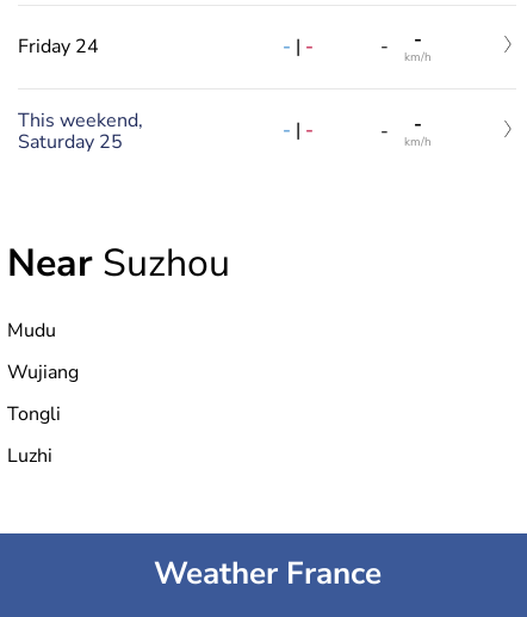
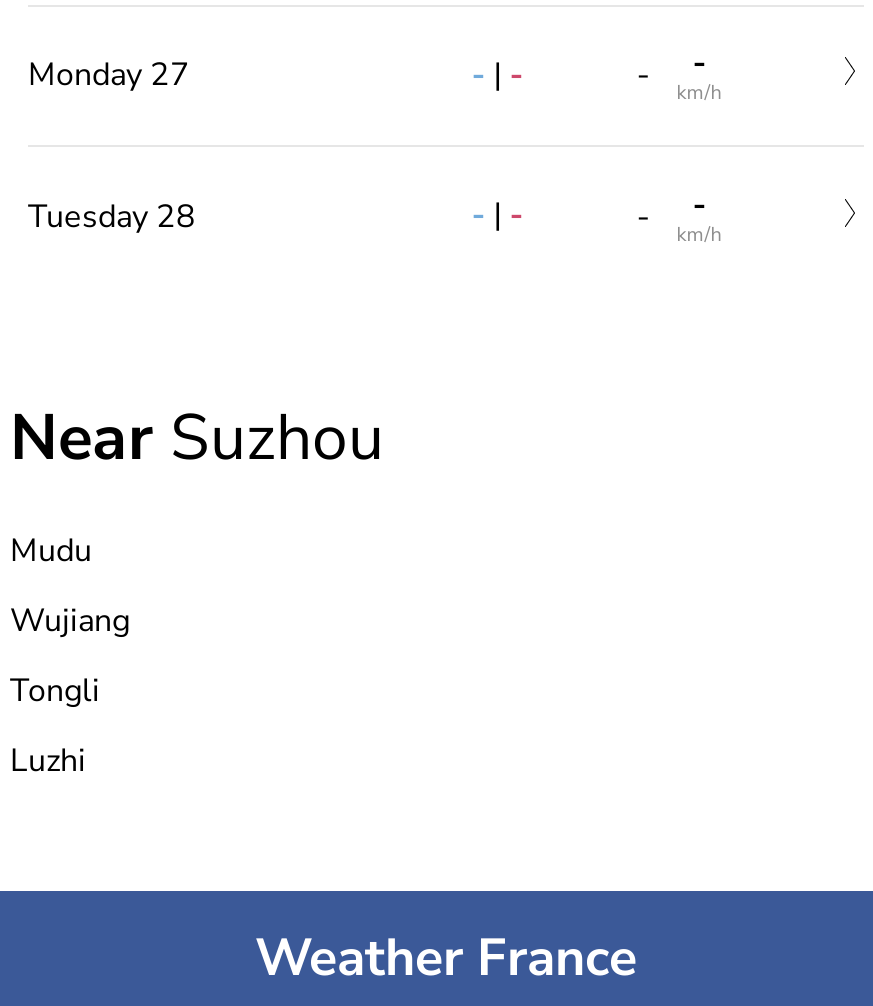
- Friday 24
+ Monday 27

- This weekend,
- Saturday 25
+ Tuesday 28
